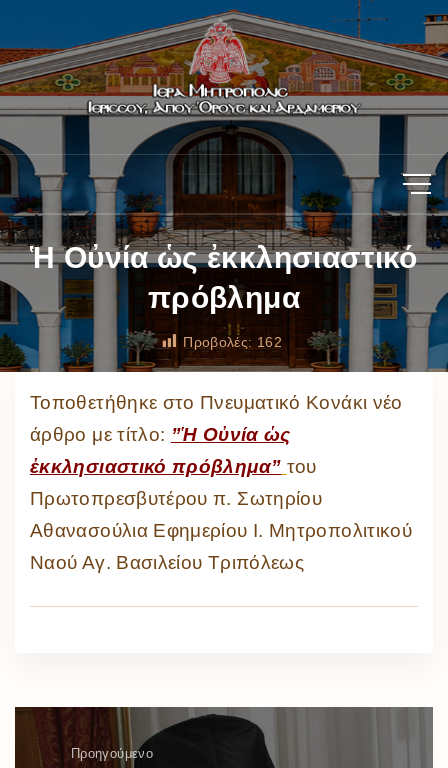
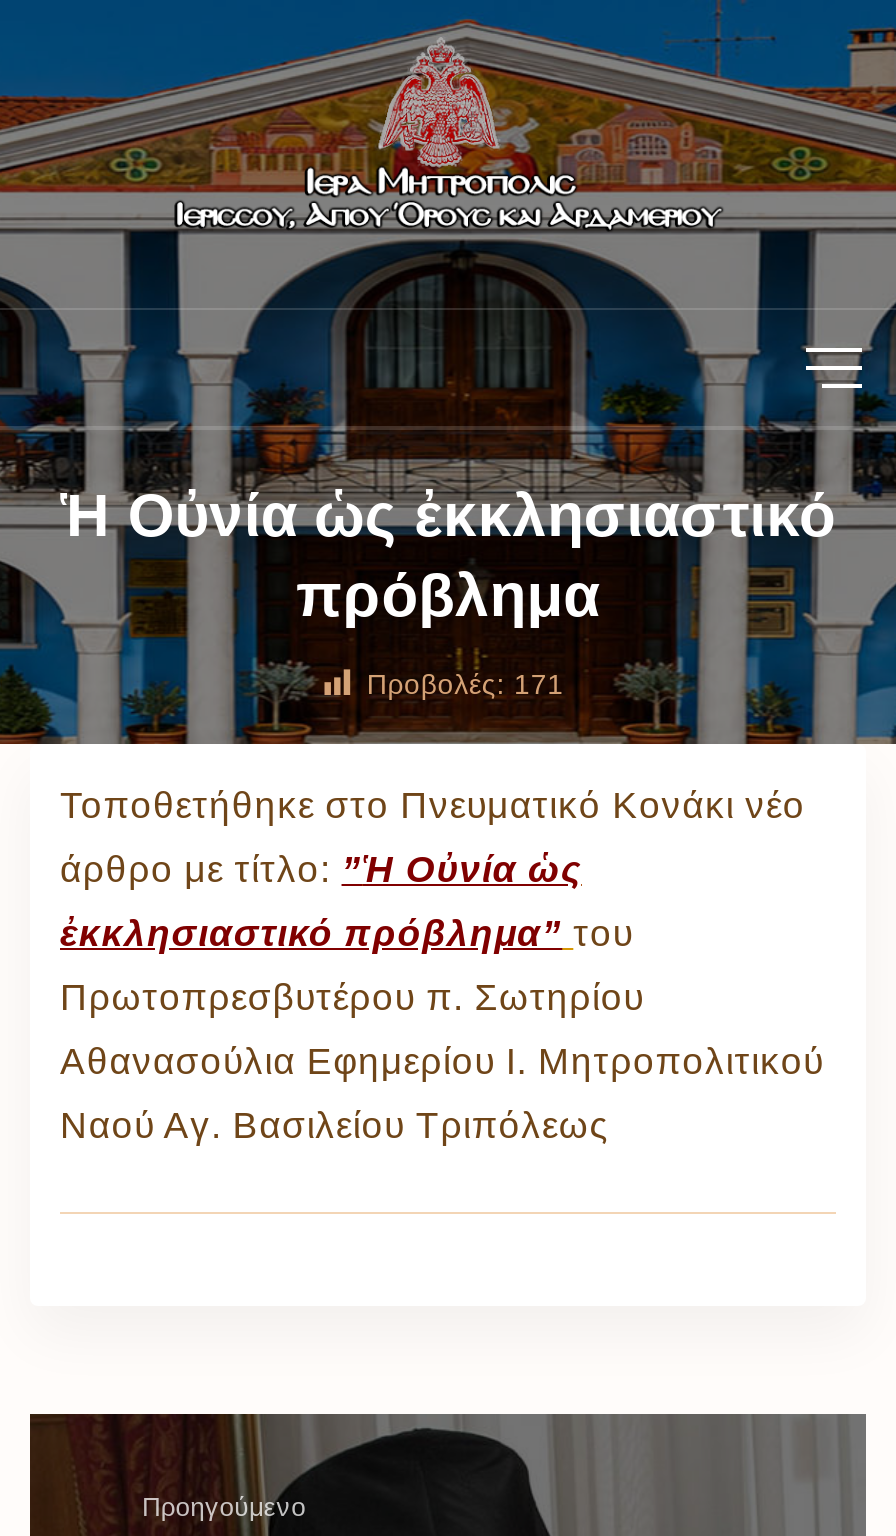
- Προβολές: 162
+ Προβολές: 171
